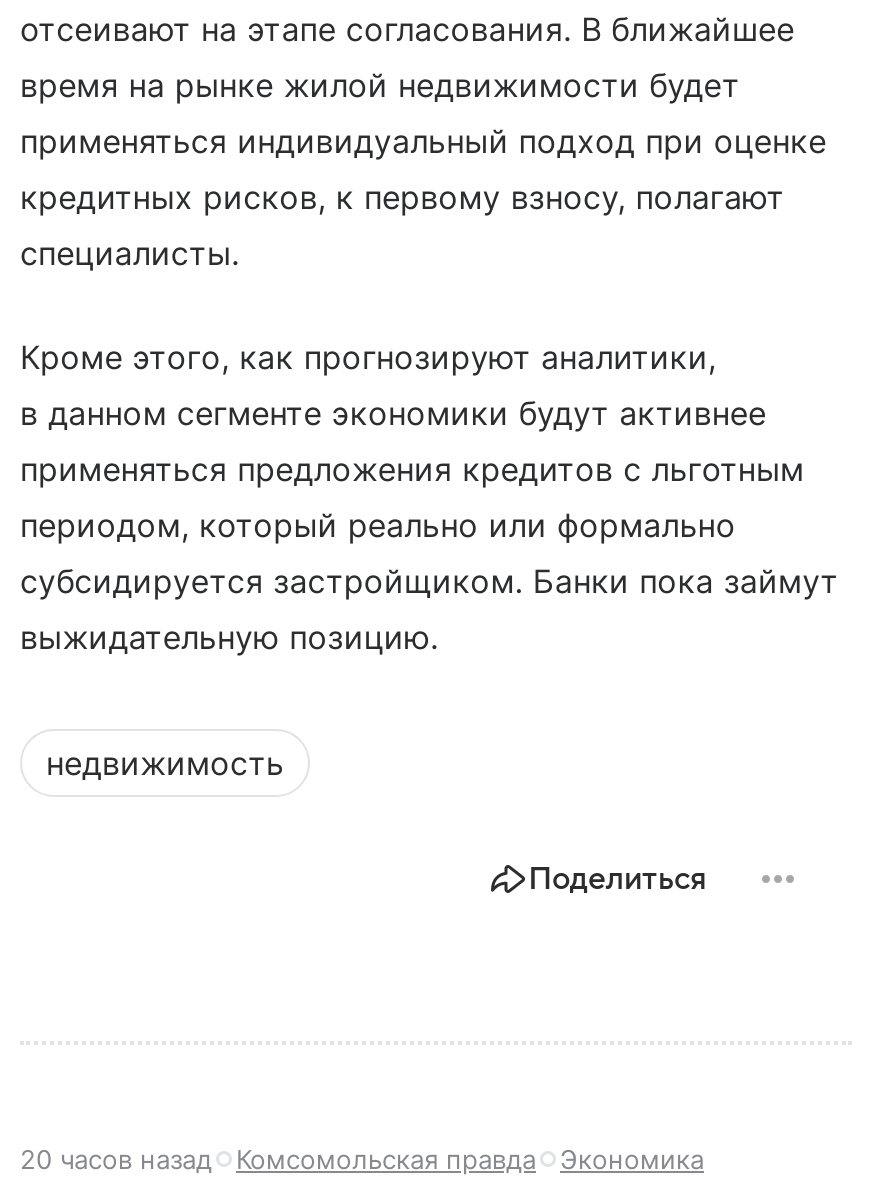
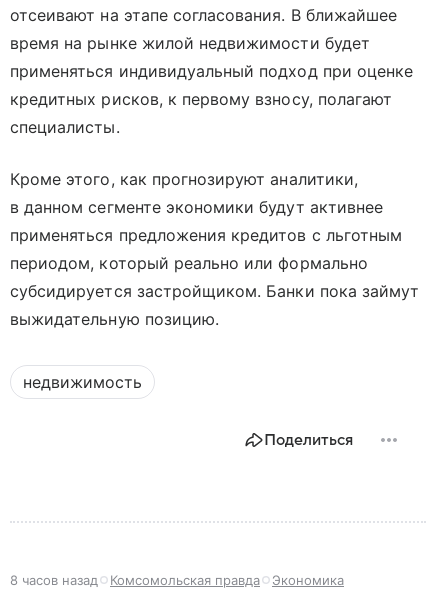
- 20 часов назад Комсомольская правда Экономика
+ 8 часов назад Комсомольская правда Экономика
